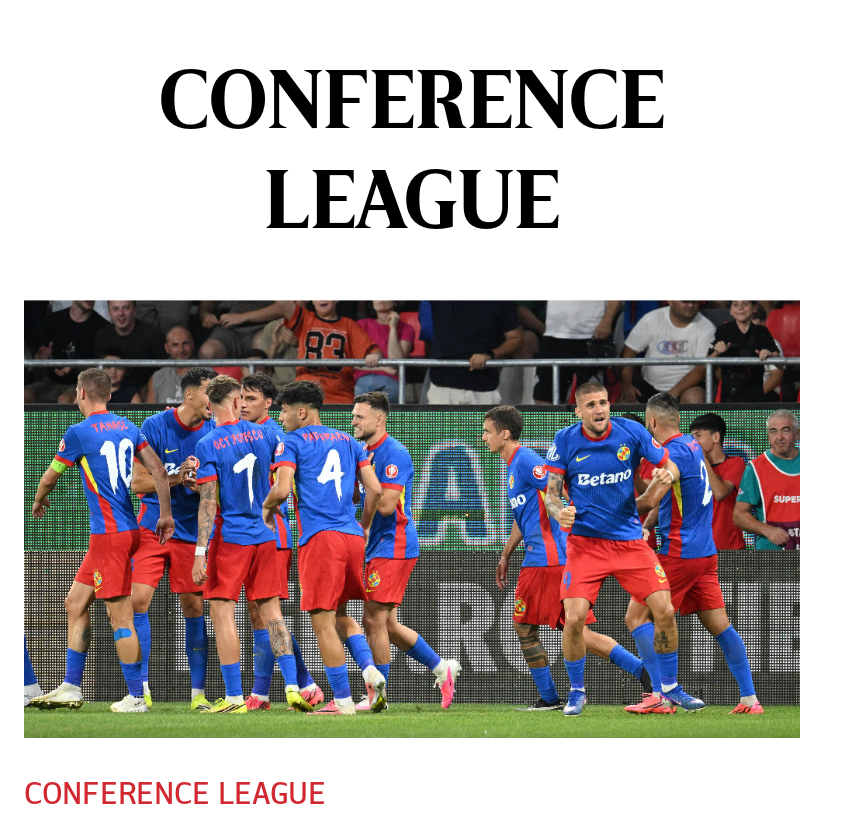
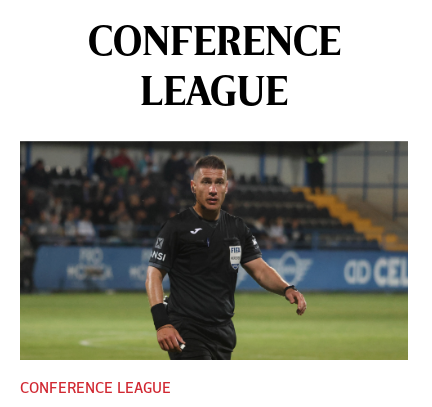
- [image]
+ [image]
